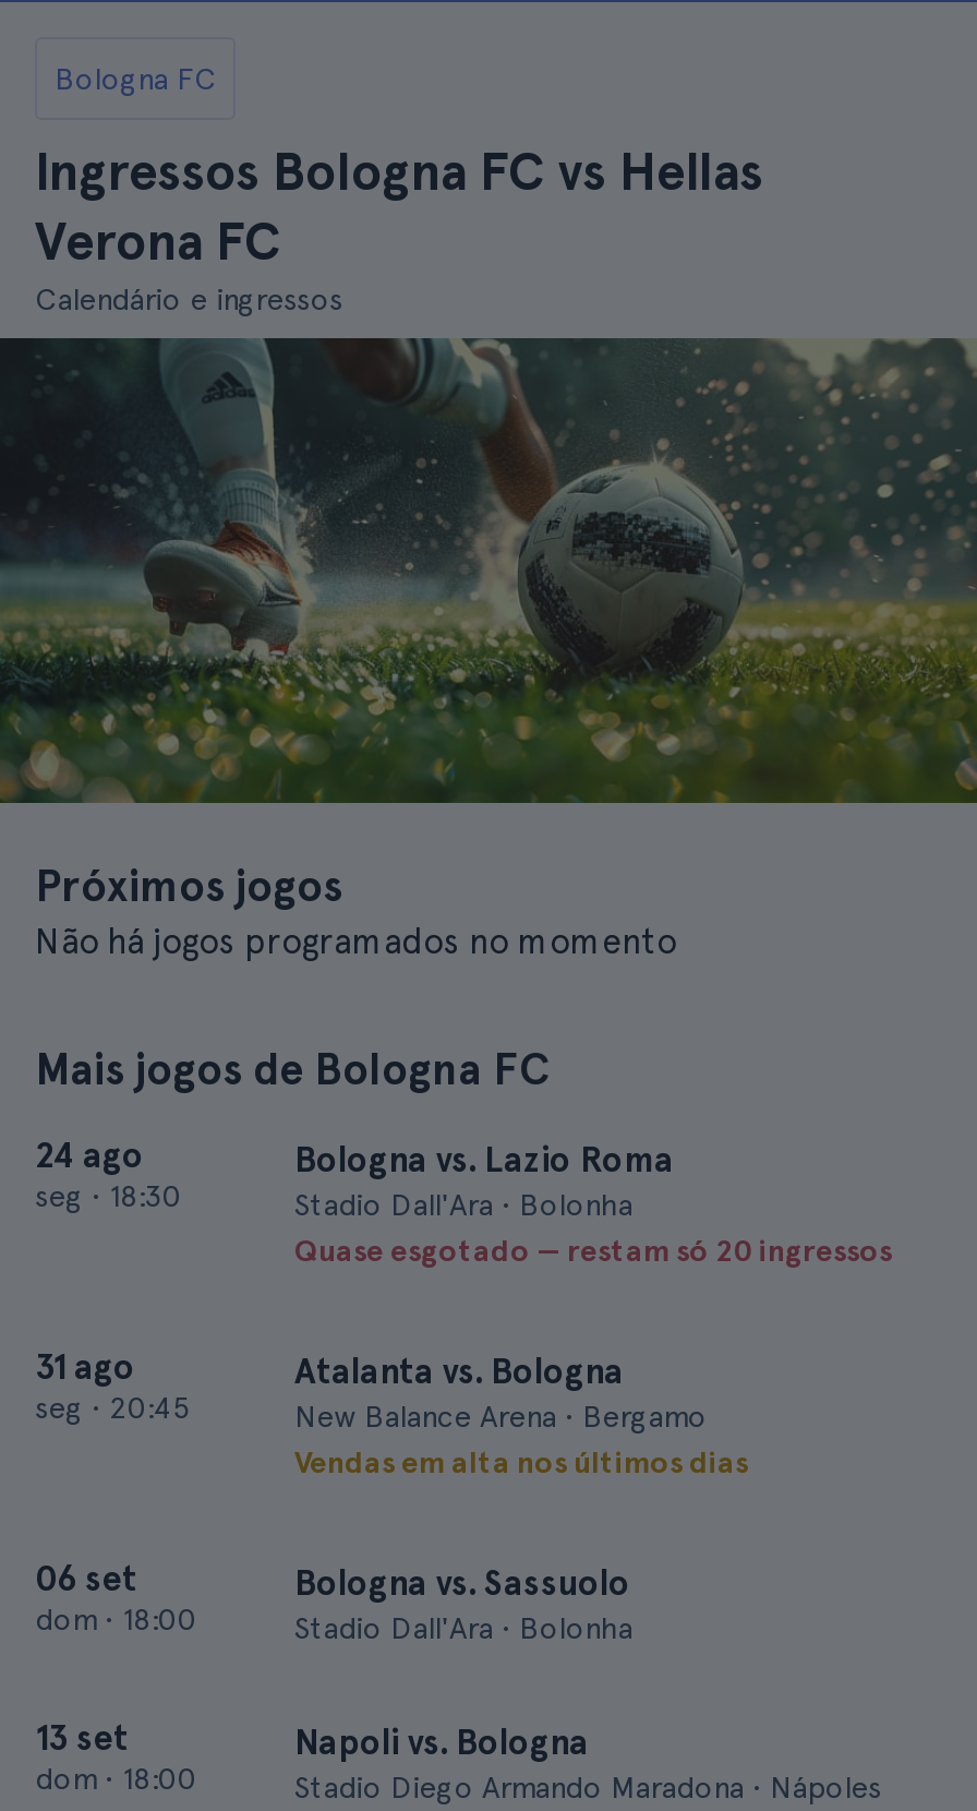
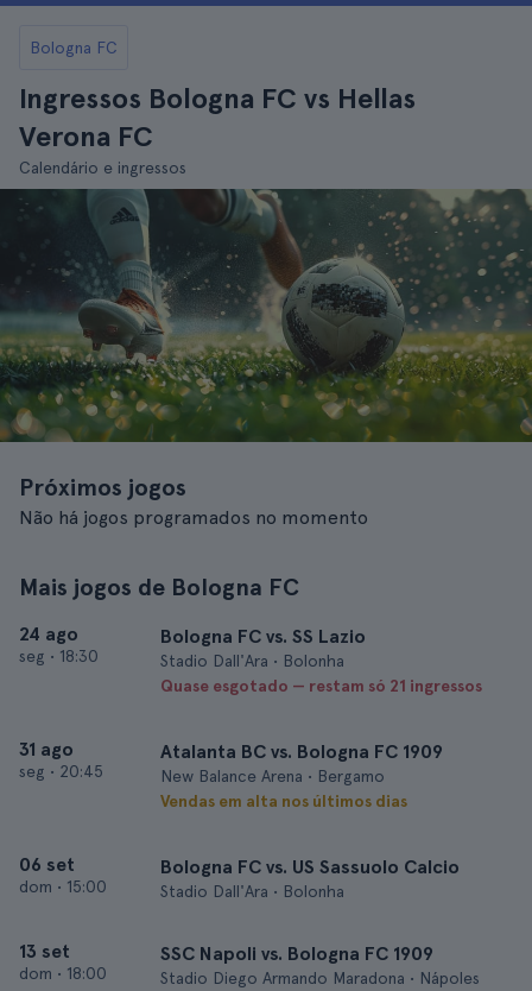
- Bologna vs. Lazio Roma
+ Bologna FC vs. SS Lazio

- Quase esgotado — restam só 20 ingressos
+ Quase esgotado — restam só 21 ingressos

- Atalanta vs. Bologna
+ Atalanta BC vs. Bologna FC 1909

- Bologna vs. Sassuolo
+ Bologna FC vs. US Sassuolo Calcio

- dom • 18:00
+ dom • 15:00

- Napoli vs. Bologna
+ SSC Napoli vs. Bologna FC 1909
